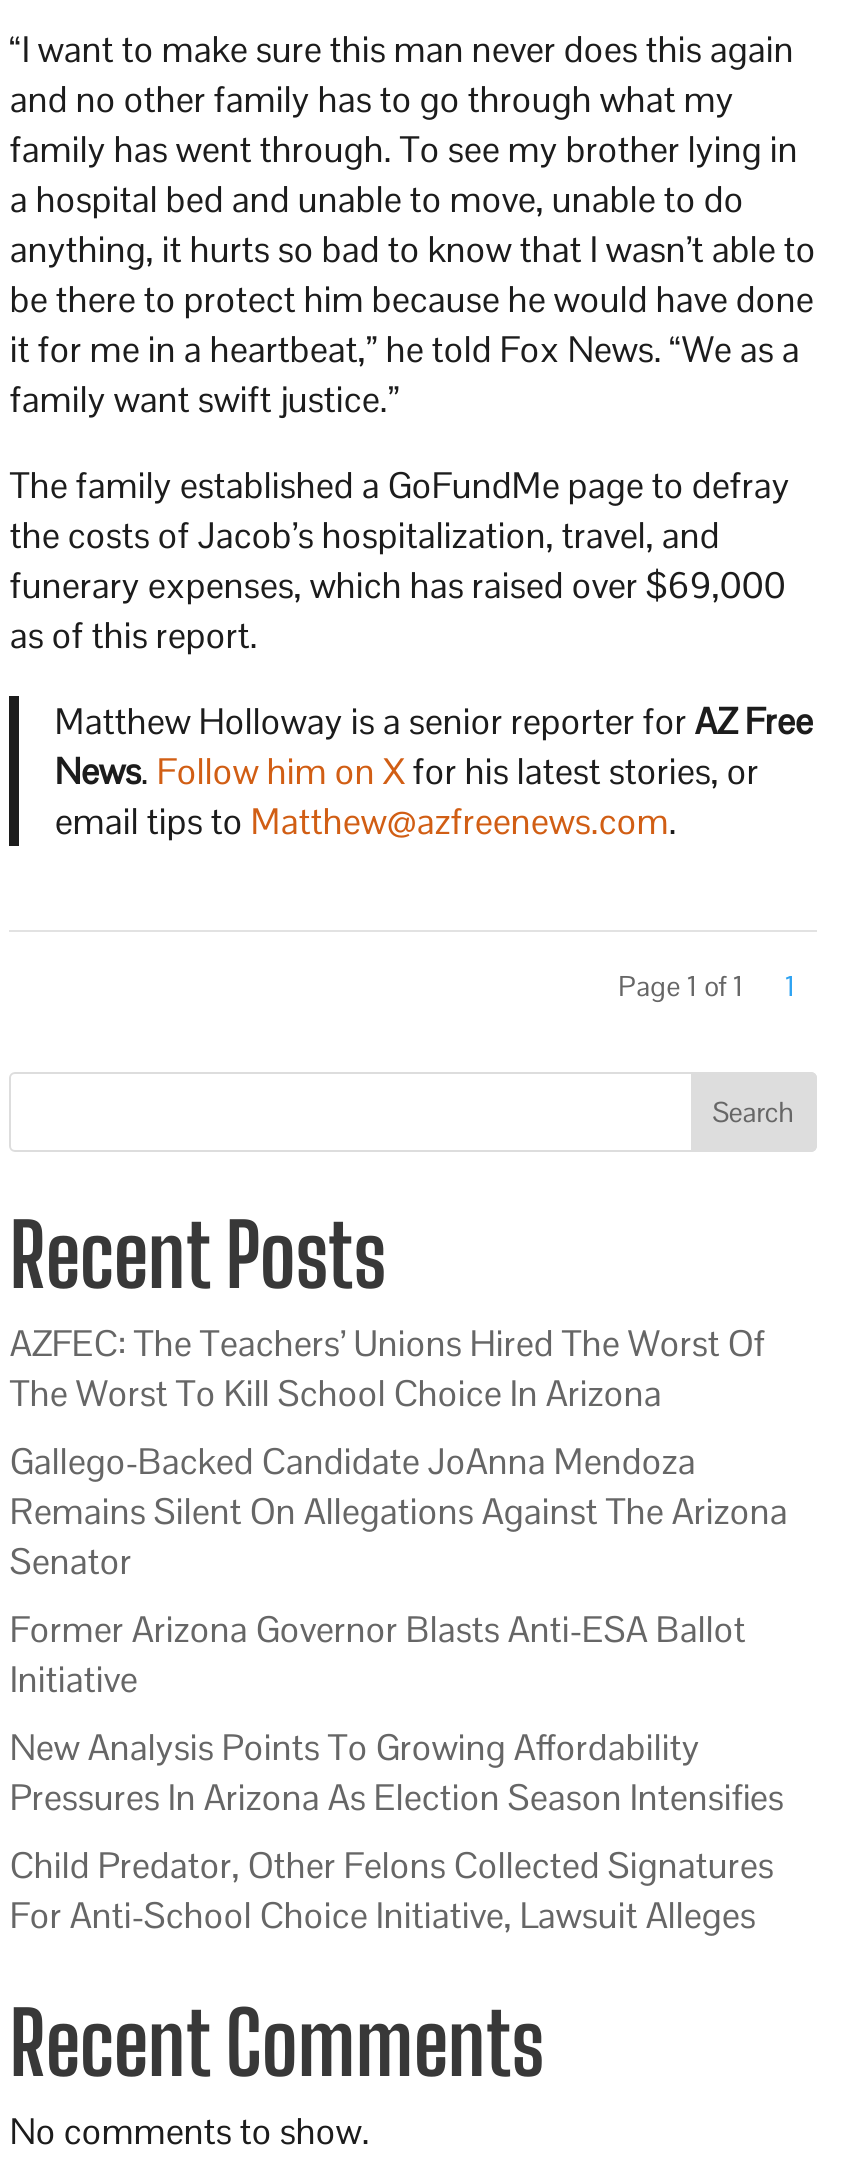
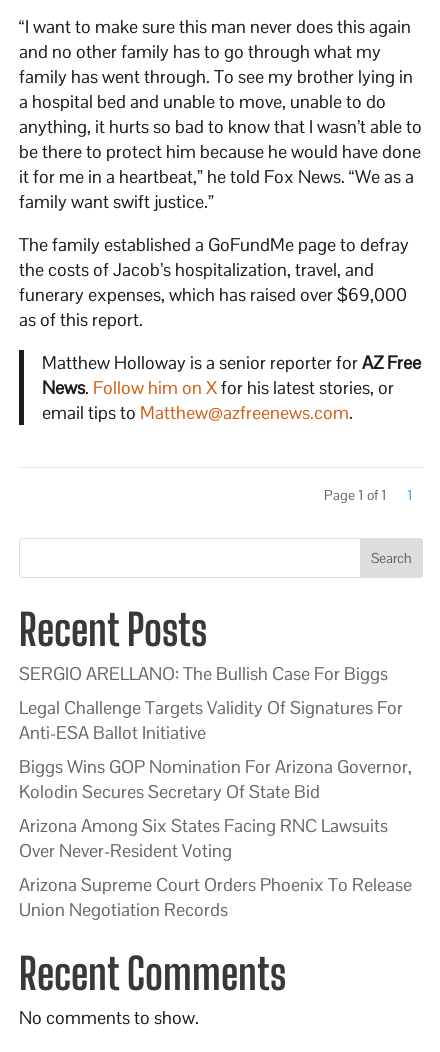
- AZFEC: The Teachers’ Unions Hired The Worst Of
- The Worst To Kill School Choice In Arizona
+ SERGIO ARELLANO: The Bullish Case For Biggs

- Gallego-Backed Candidate JoAnna Mendoza
- Remains Silent On Allegations Against The Arizona
- Senator
+ Legal Challenge Targets Validity Of Signatures For
+ Anti-ESA Ballot Initiative

- Former Arizona Governor Blasts Anti-ESA Ballot
- Initiative
+ Biggs Wins GOP Nomination For Arizona Governor,
+ Kolodin Secures Secretary Of State Bid

- New Analysis Points To Growing Affordability
- Pressures In Arizona As Election Season Intensifies
+ Arizona Among Six States Facing RNC Lawsuits
+ Over Never-Resident Voting

- Child Predator, Other Felons Collected Signatures
- For Anti-School Choice Initiative, Lawsuit Alleges
+ Arizona Supreme Court Orders Phoenix To Release
+ Union Negotiation Records
